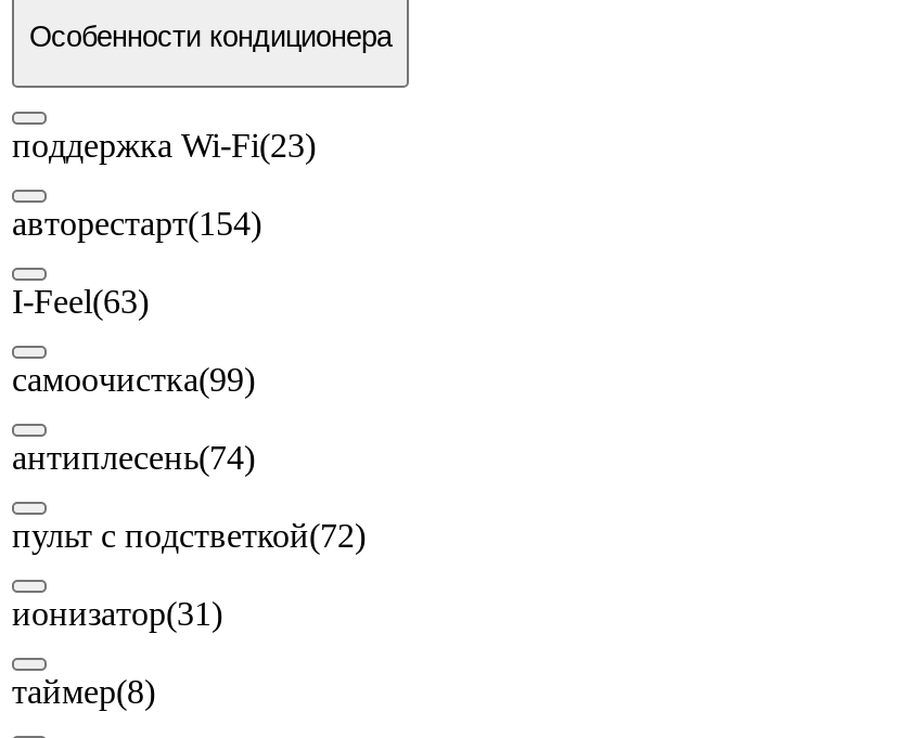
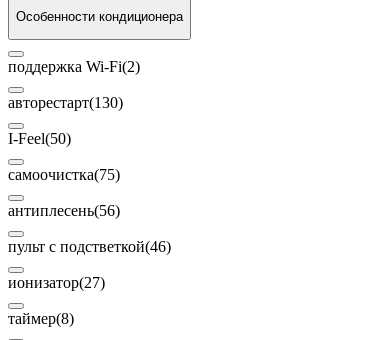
- поддержка Wi-Fi(23)
+ поддержка Wi-Fi(2)

- авторестарт(154)
+ авторестарт(130)

- I-Feel(63)
+ I-Feel(50)

- самоочистка(99)
+ самоочистка(75)

- антиплесень(74)
+ антиплесень(56)

- пульт с подстветкой(72)
+ пульт с подстветкой(46)

- ионизатор(31)
+ ионизатор(27)
